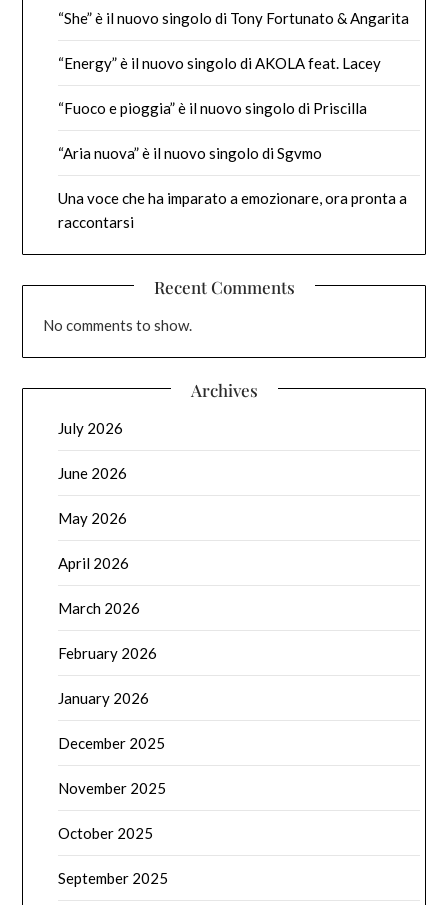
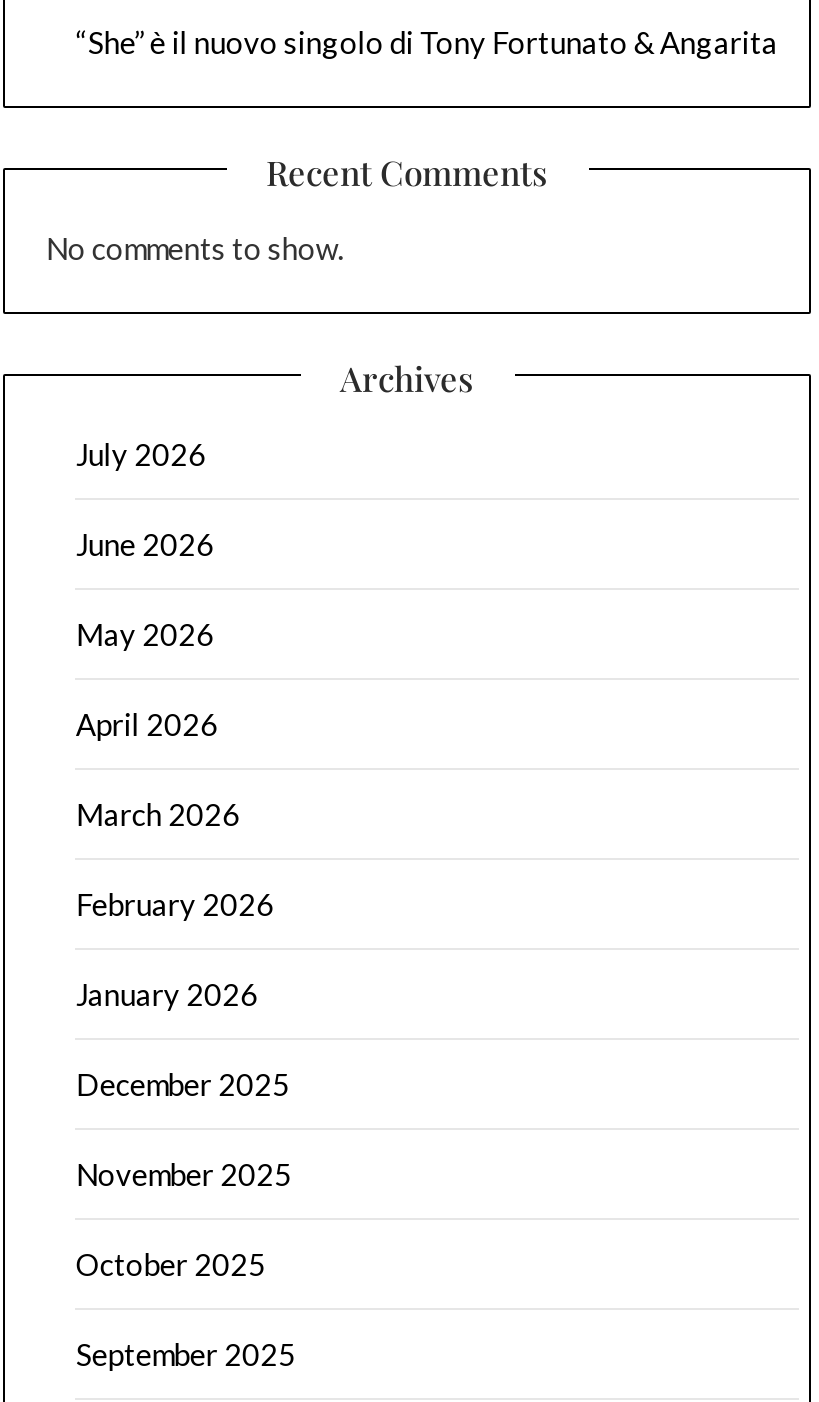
- “Energy” è il nuovo singolo di AKOLA feat. Lacey
- “Fuoco e pioggia” è il nuovo singolo di Priscilla
- “Aria nuova” è il nuovo singolo di Sgvmo
- Una voce che ha imparato a emozionare, ora pronta a
- raccontarsi
